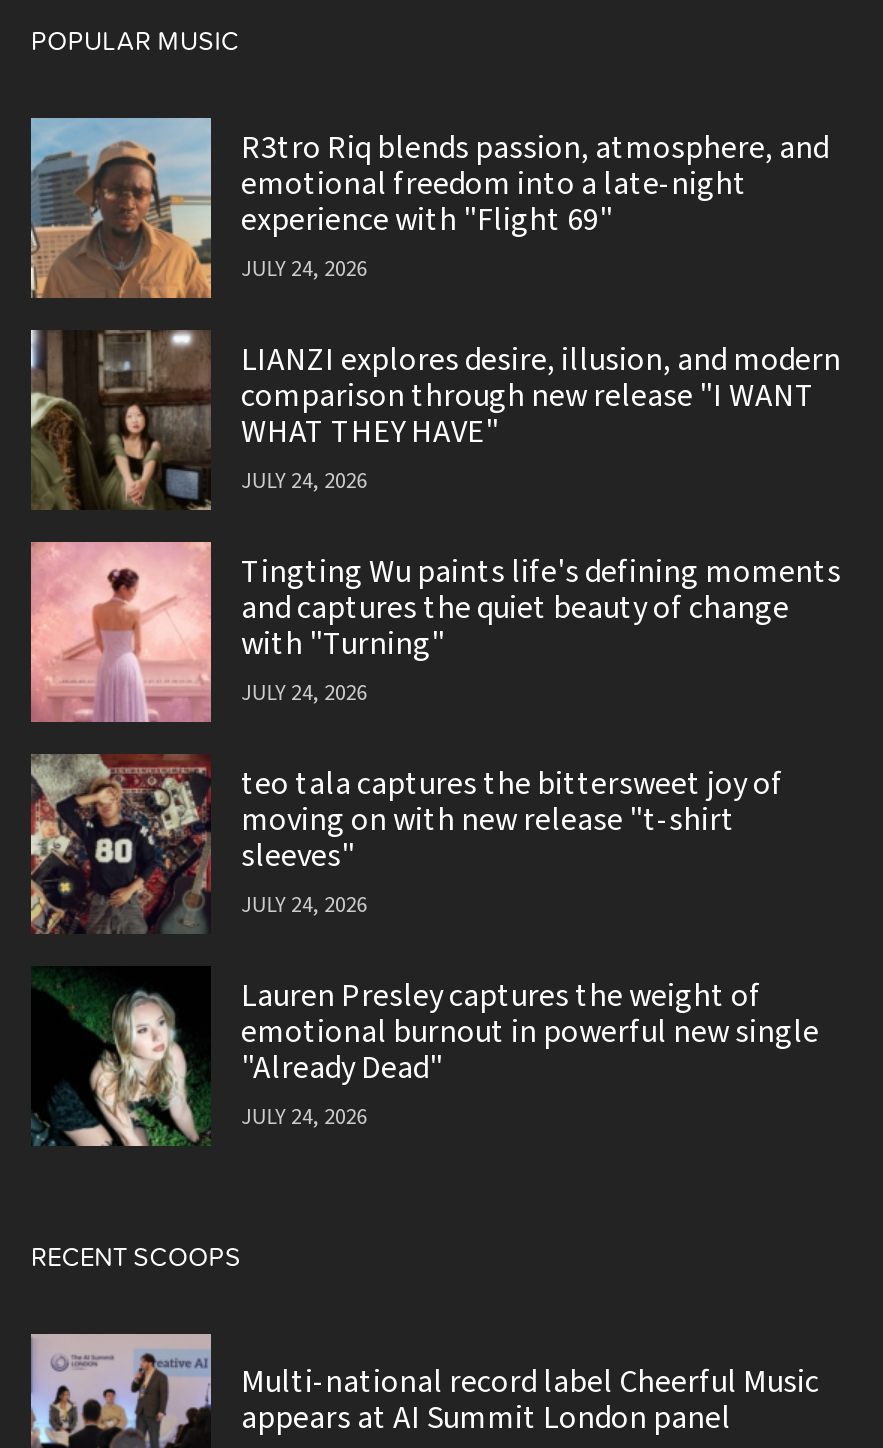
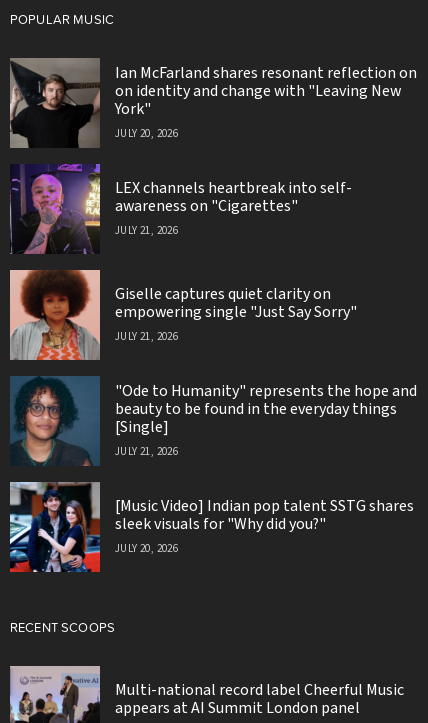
- [image]
- R3tro Riq blends passion, atmosphere, and
- emotional freedom into a late-night
- experience with "Flight 69"
- JULY 24, 2026
+ [image]
+ Ian McFarland shares resonant reflection on
+ on identity and change with "Leaving New
+ York"
+ JULY 20, 2026

- [image]
- LIANZI explores desire, illusion, and modern
- comparison through new release "I WANT
- WHAT THEY HAVE"
- JULY 24, 2026
+ [image]
+ LEX channels heartbreak into self-
+ awareness on "Cigarettes"
+ JULY 21, 2026

- [image]
- Tingting Wu paints life's defining moments
- and captures the quiet beauty of change
- with "Turning"
- JULY 24, 2026
+ [image]
+ Giselle captures quiet clarity on
+ empowering single "Just Say Sorry"
+ JULY 21, 2026

- [image]
- teo tala captures the bittersweet joy of
- moving on with new release "t-shirt
- sleeves"
- JULY 24, 2026
+ [image]
+ "Ode to Humanity" represents the hope and
+ beauty to be found in the everyday things
+ [Single]
+ JULY 21, 2026

- [image]
- Lauren Presley captures the weight of
- emotional burnout in powerful new single
- "Already Dead"
- JULY 24, 2026
+ [image]
+ [Music Video] Indian pop talent SSTG shares
+ sleek visuals for "Why did you?"
+ JULY 20, 2026
